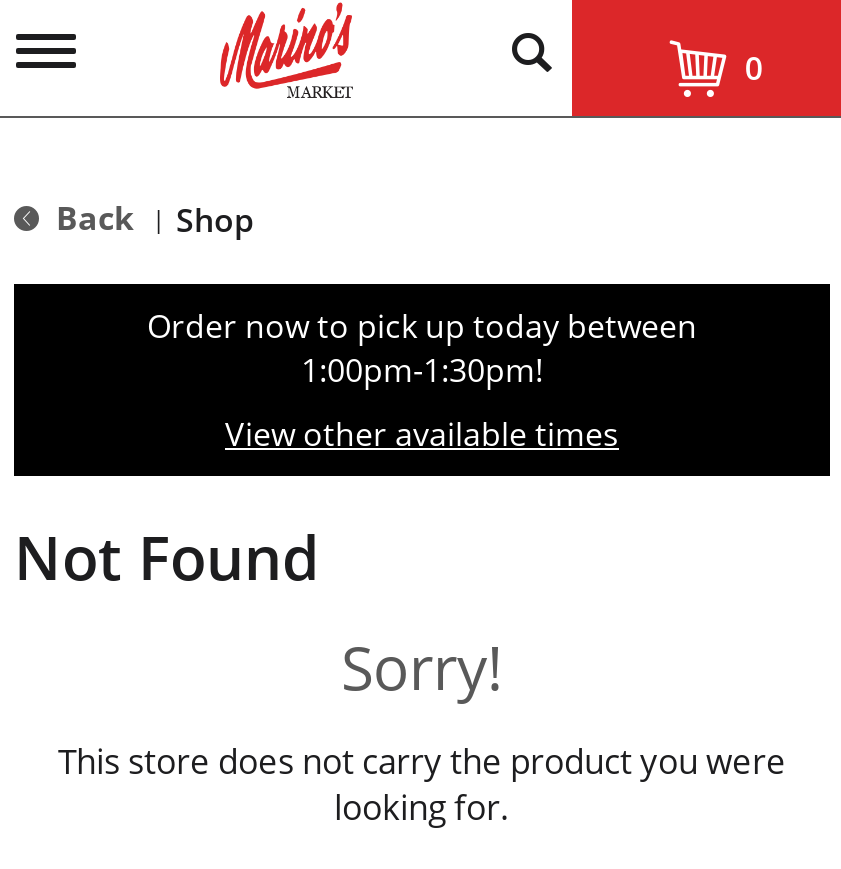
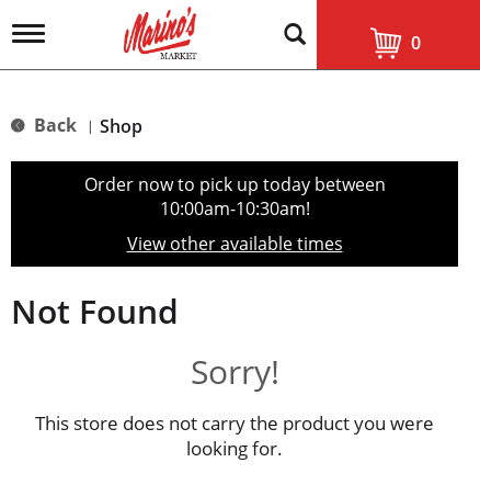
- 1:00pm-1:30pm!
+ 10:00am-10:30am!
